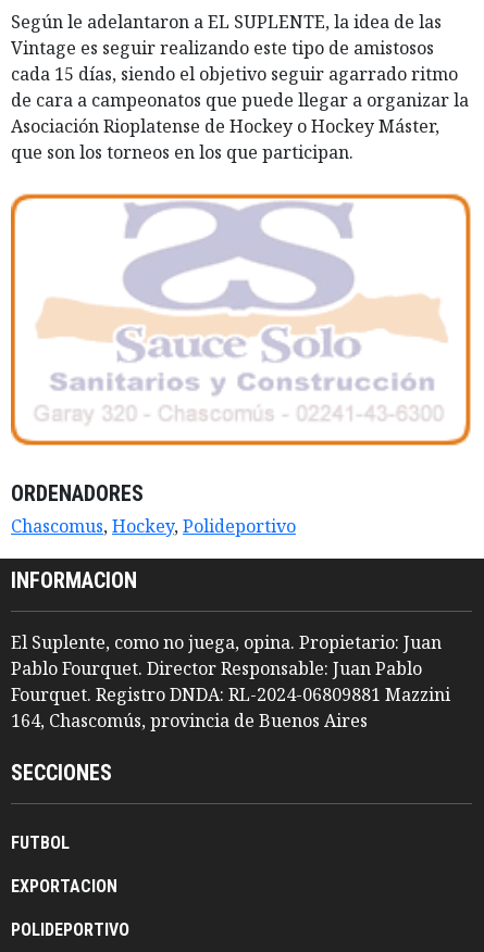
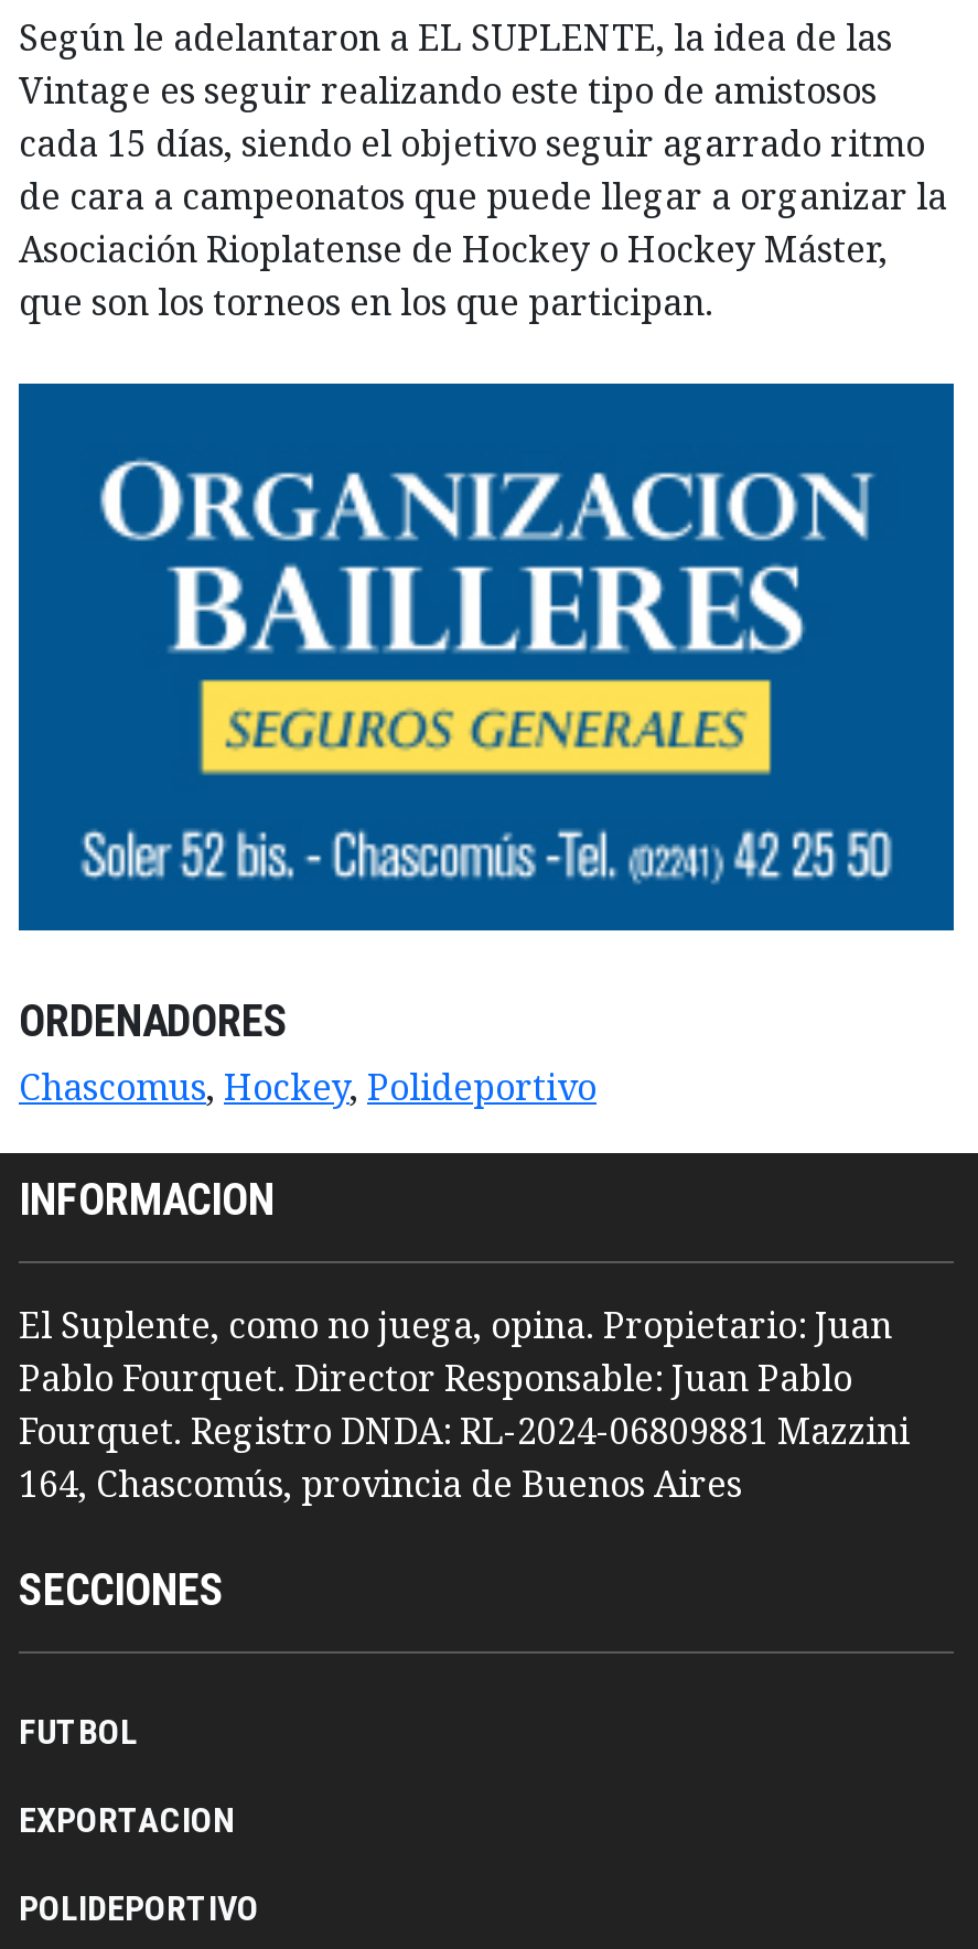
- [image]
+ [image]
